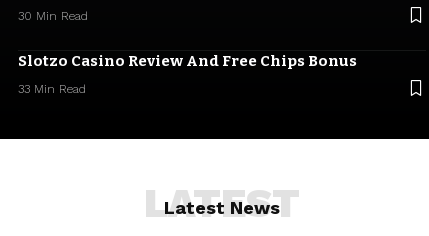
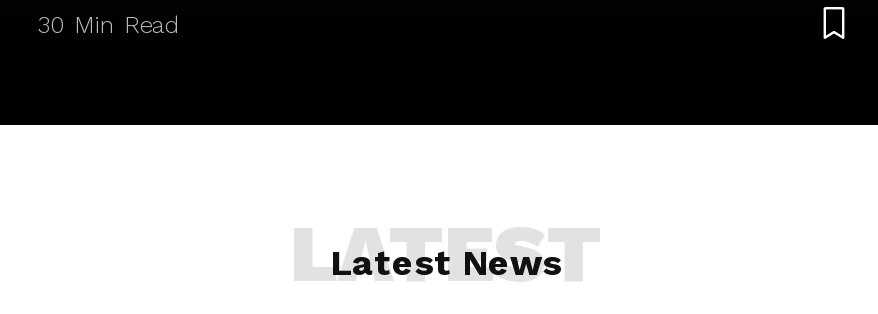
- Slotzo Casino Review And Free Chips Bonus
- 33 Min Read
